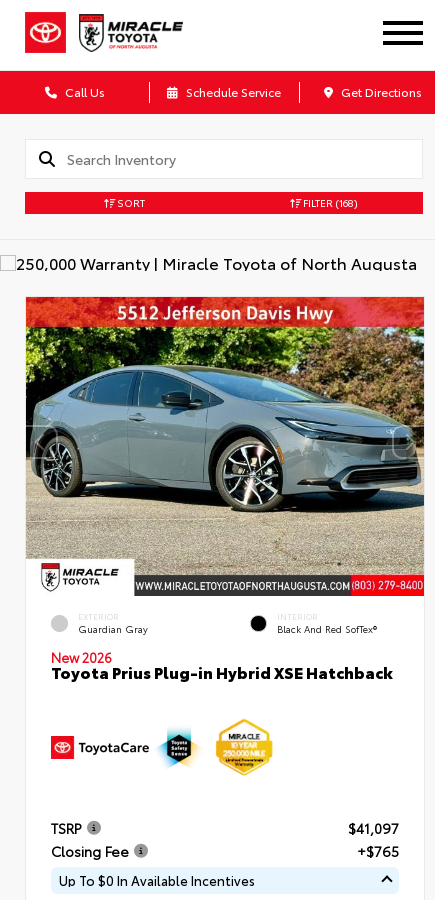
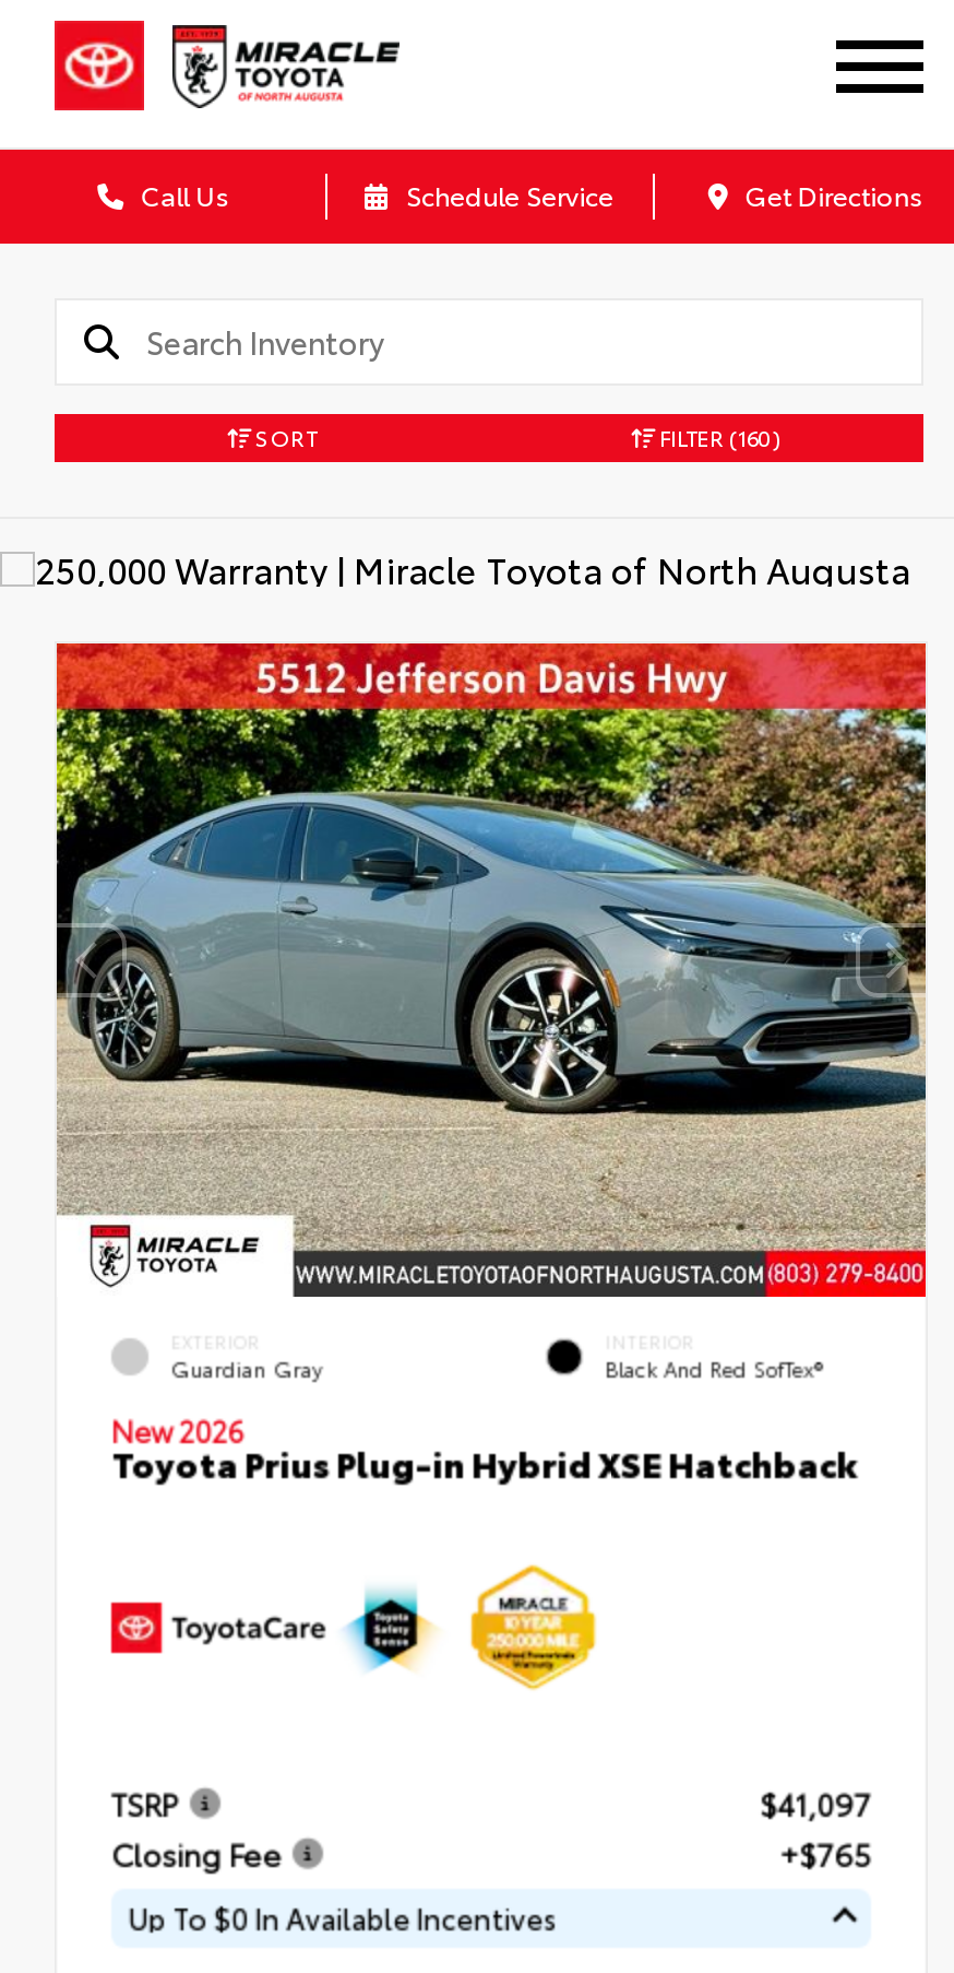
- FILTER (168)
+ FILTER (160)
